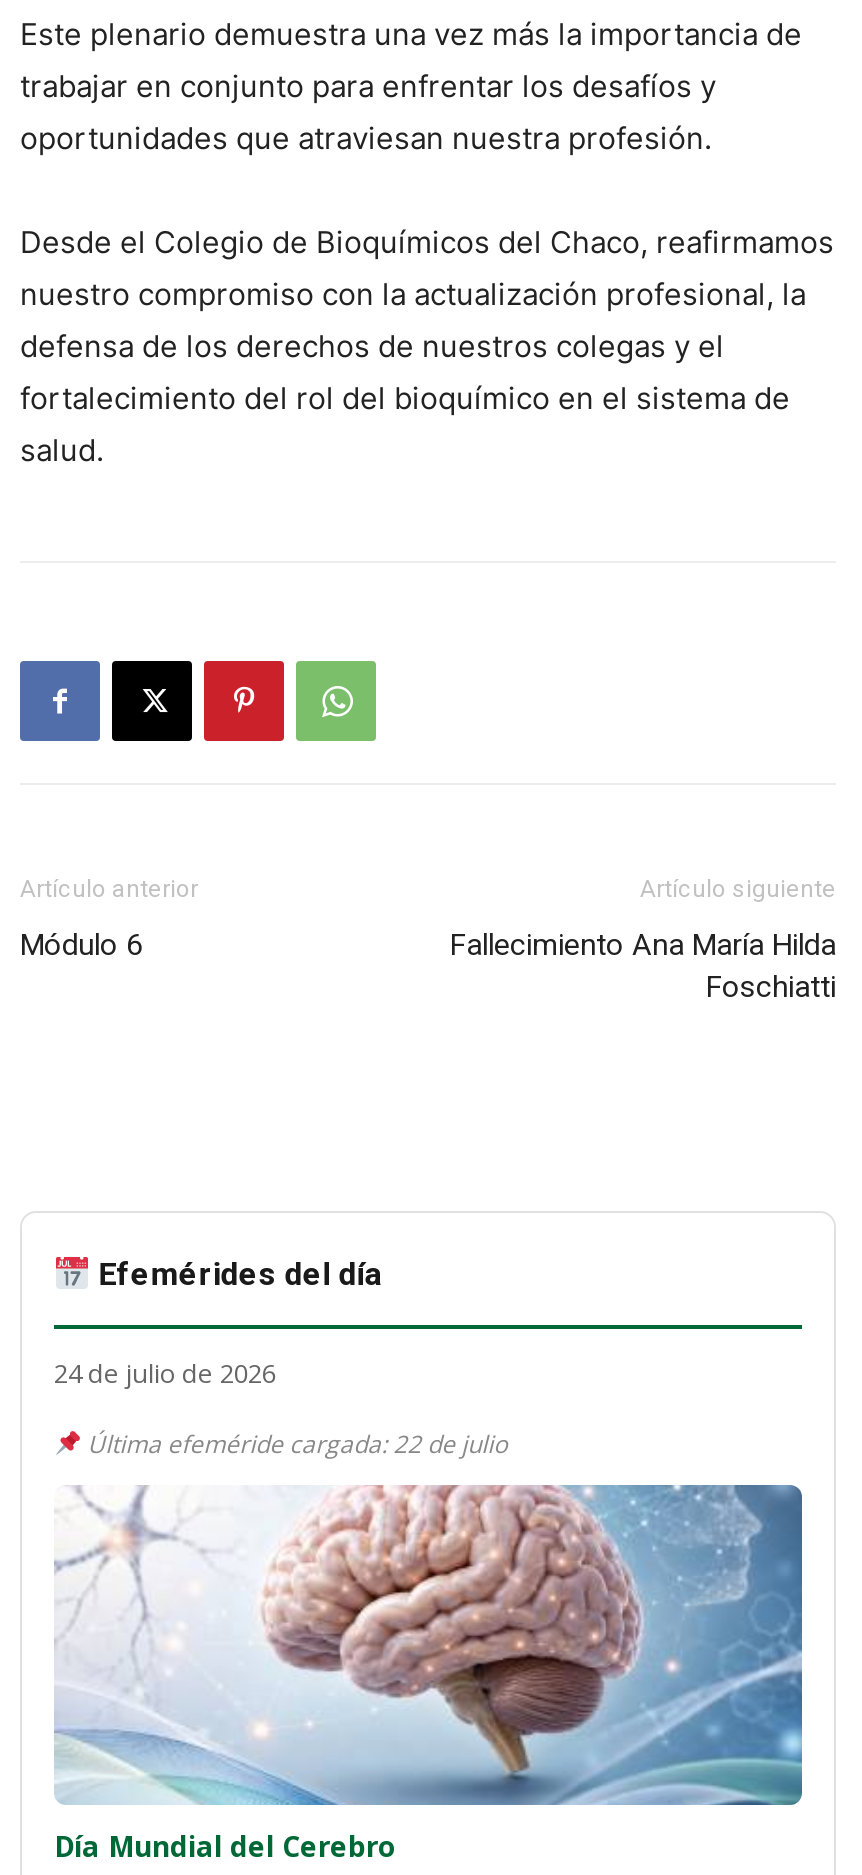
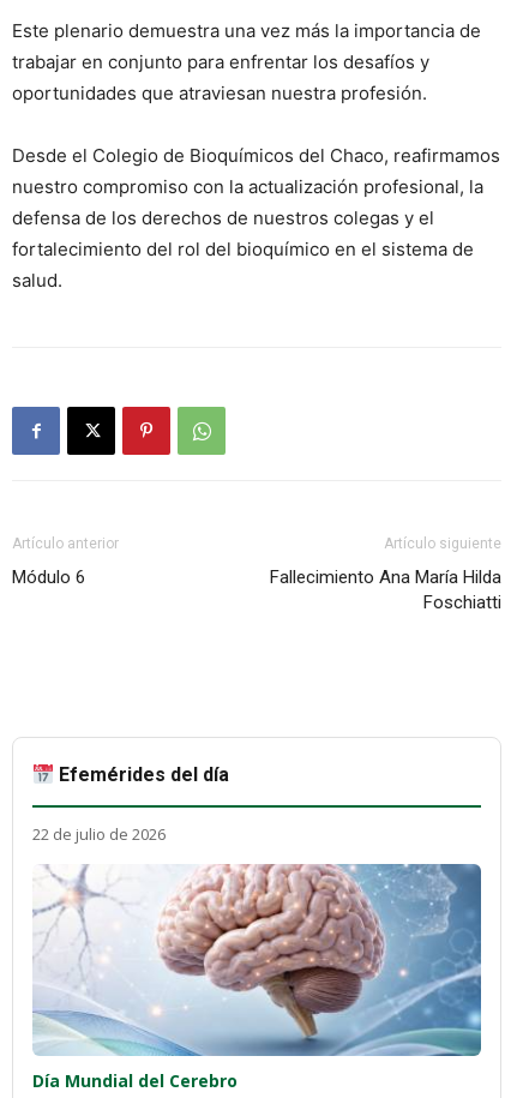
- 24 de julio de 2026
- Última efeméride cargada: 22 de julio
+ 22 de julio de 2026
